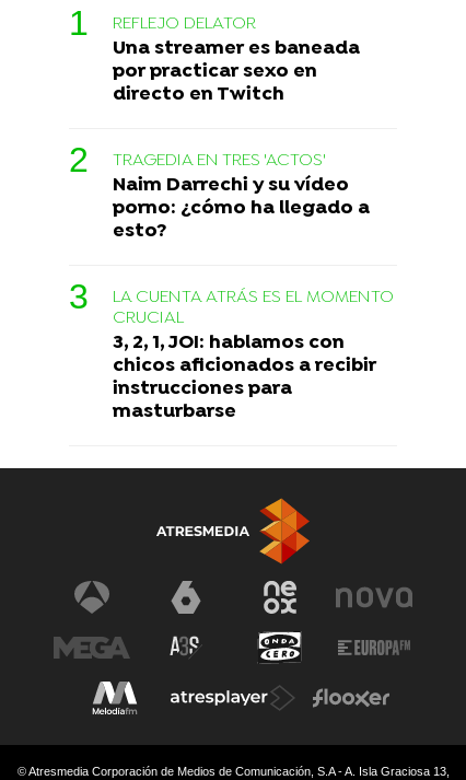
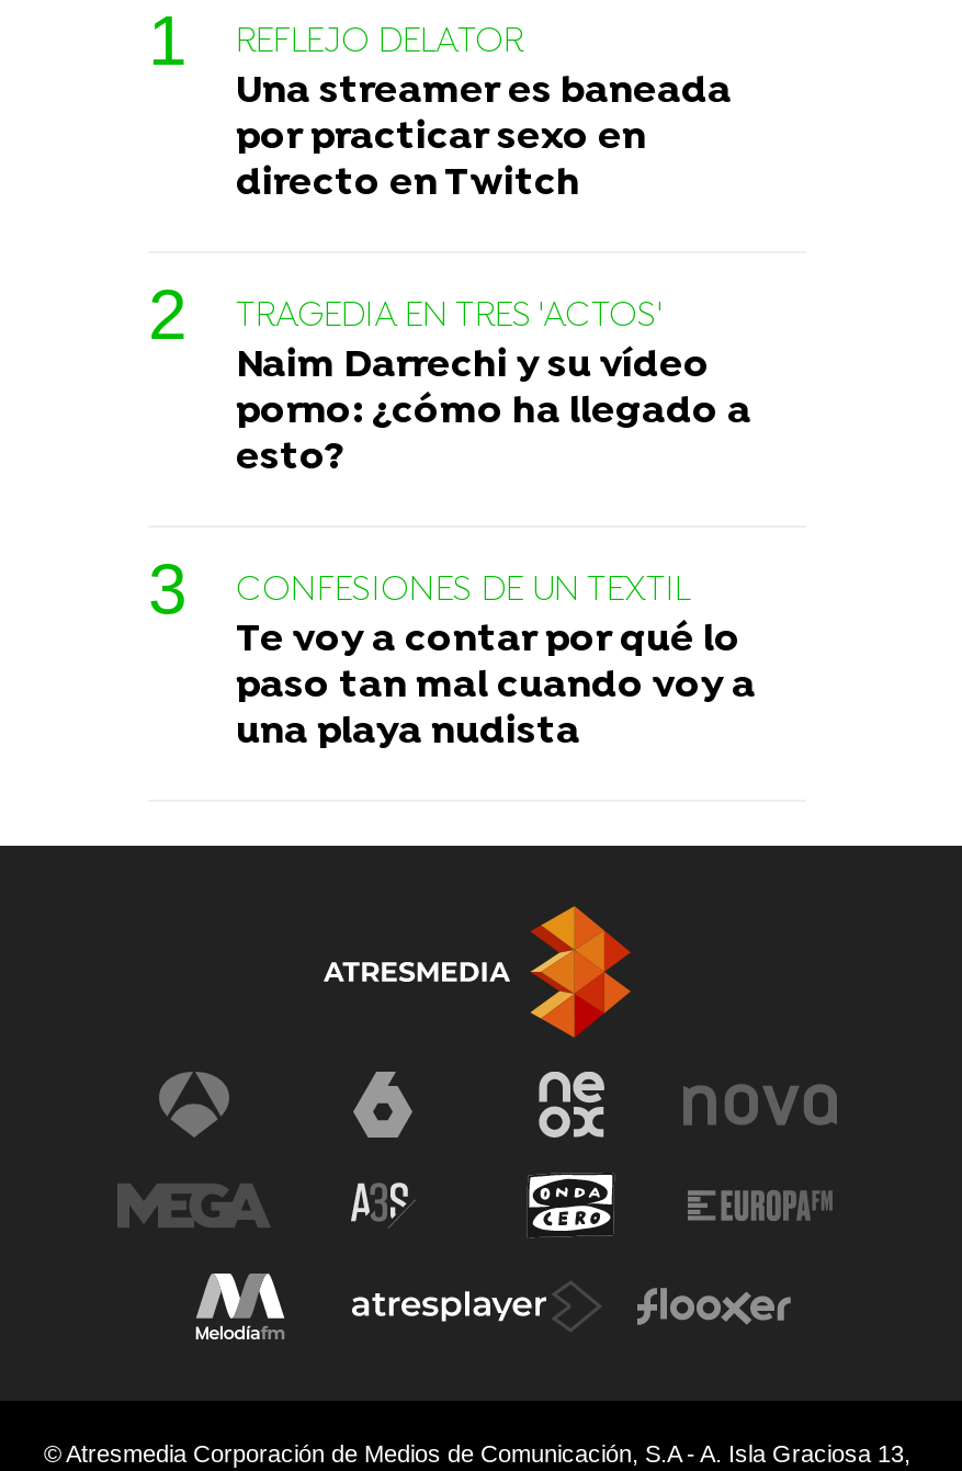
- LA CUENTA ATRÁS ES EL MOMENTO
- CRUCIAL
- 3, 2, 1, JOI: hablamos con
- chicos aficionados a recibir
- instrucciones para
- masturbarse
+ CONFESIONES DE UN TEXTIL
+ Te voy a contar por qué lo
+ paso tan mal cuando voy a
+ una playa nudista
